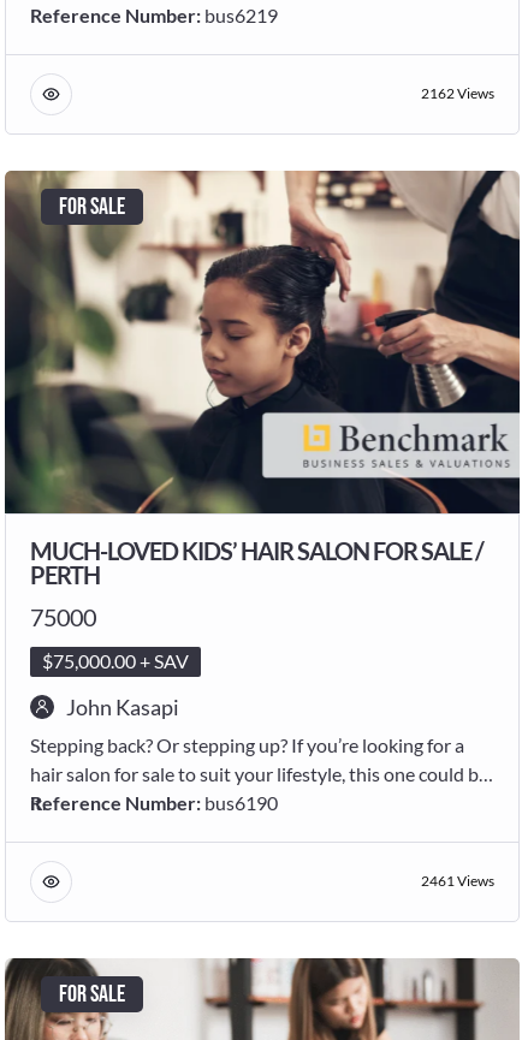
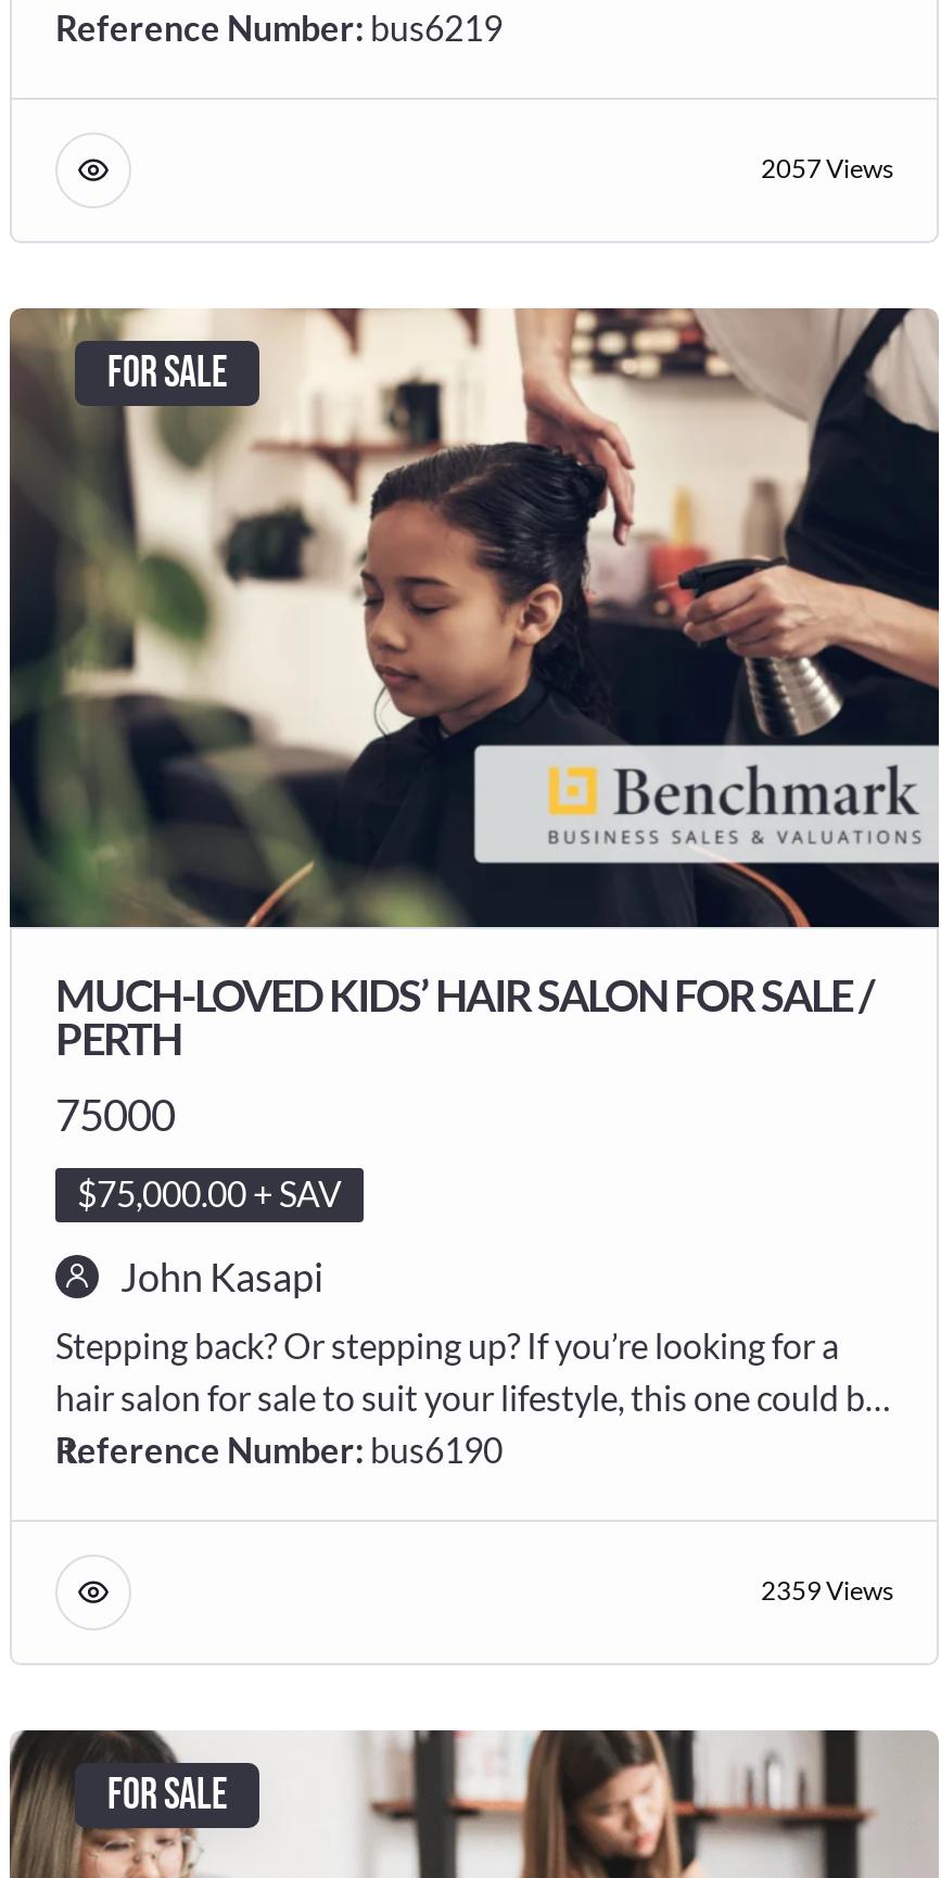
- 2162 Views
+ 2057 Views

- 2461 Views
+ 2359 Views
